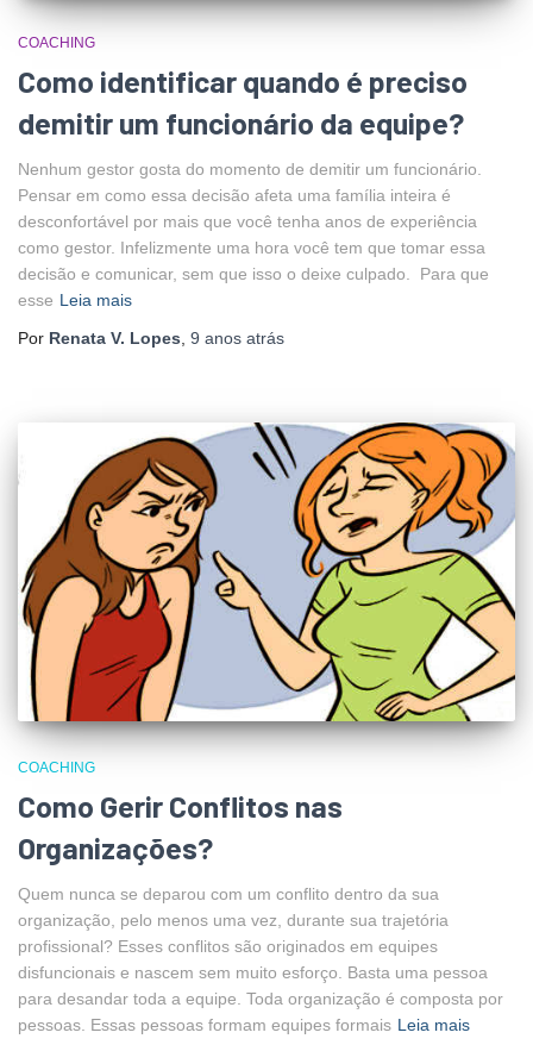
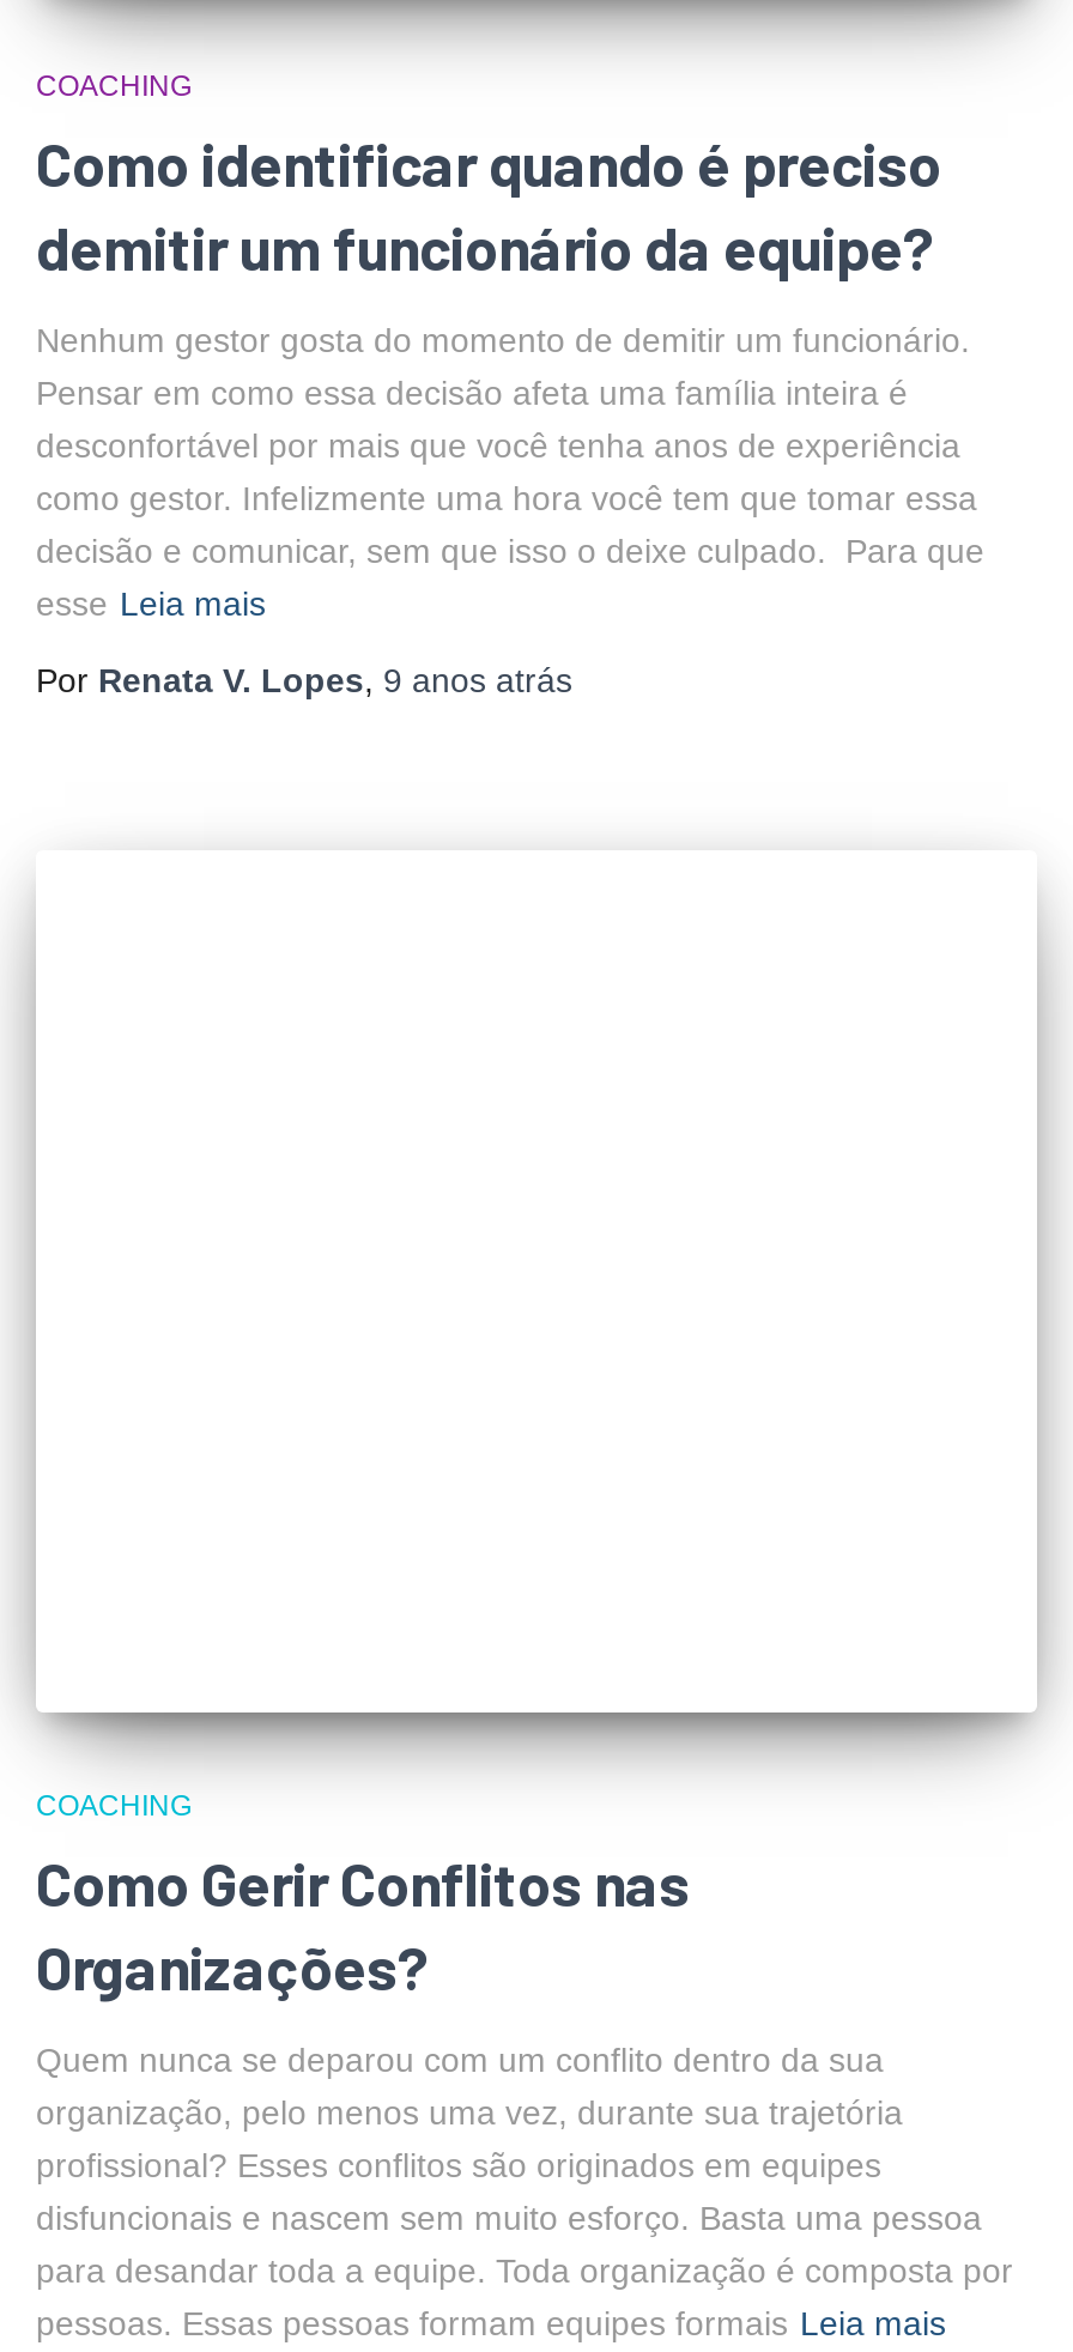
- [image]
